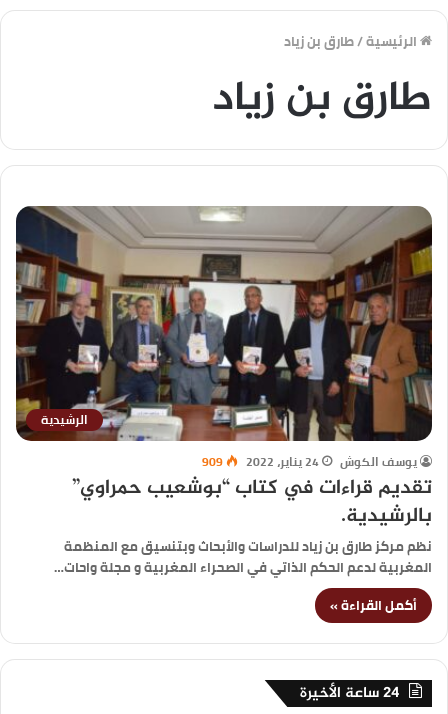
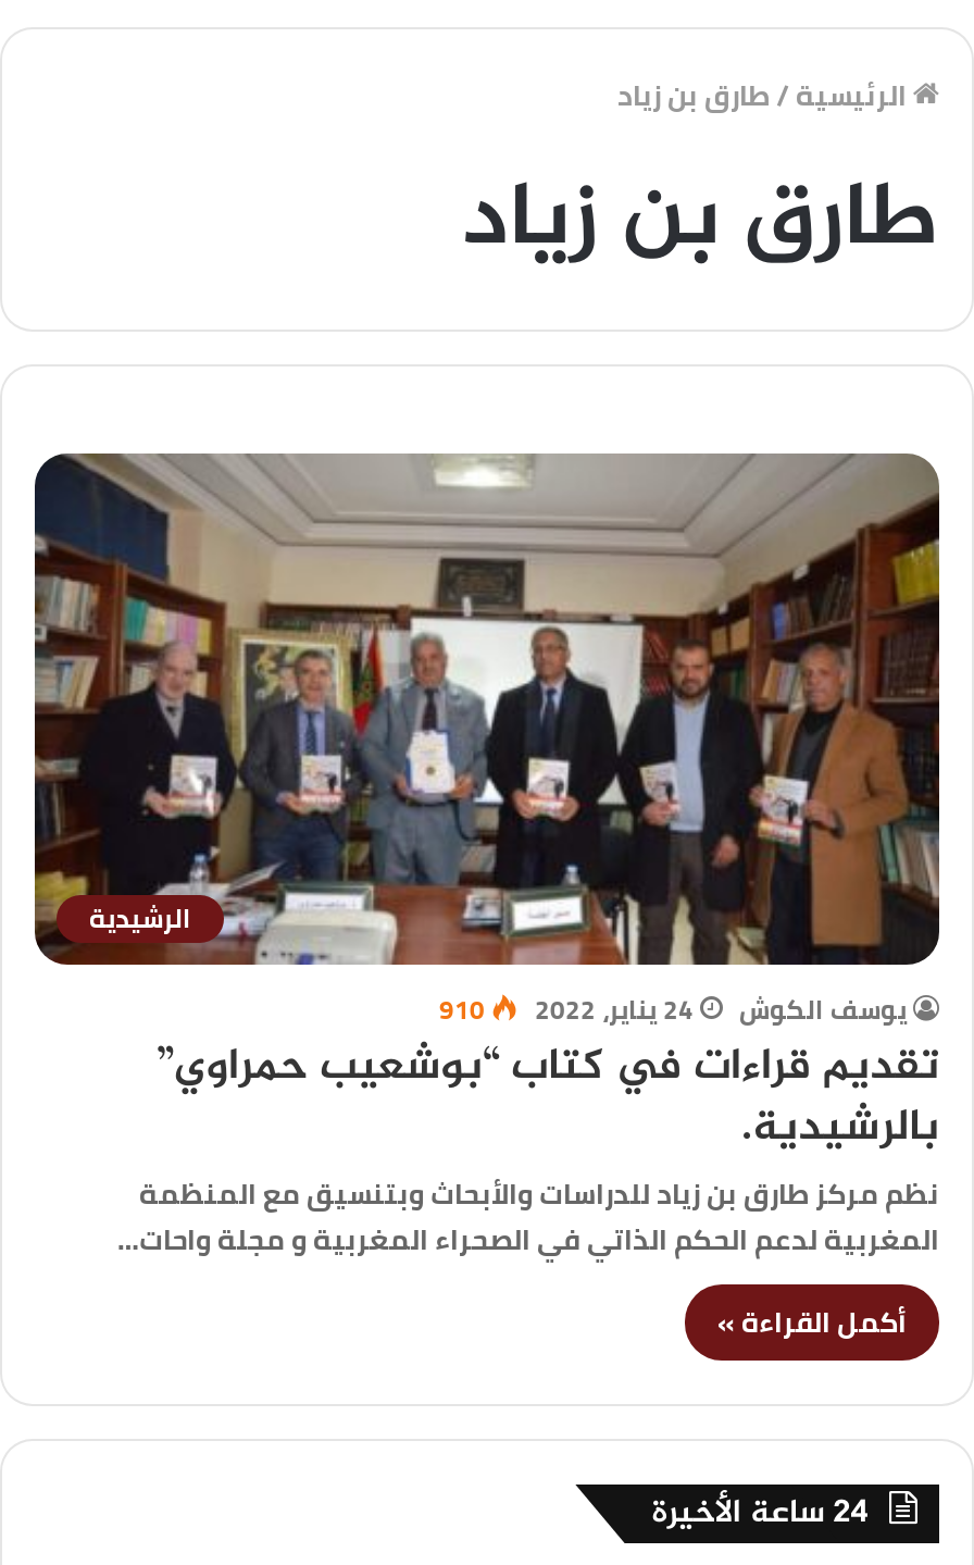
- 909
+ 910
